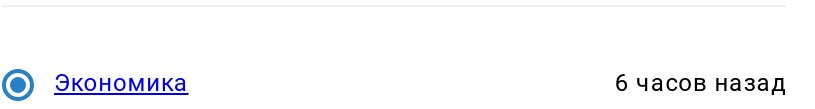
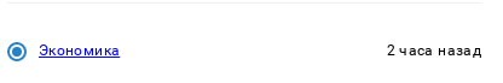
- 6 часов назад
+ 2 часа назад
